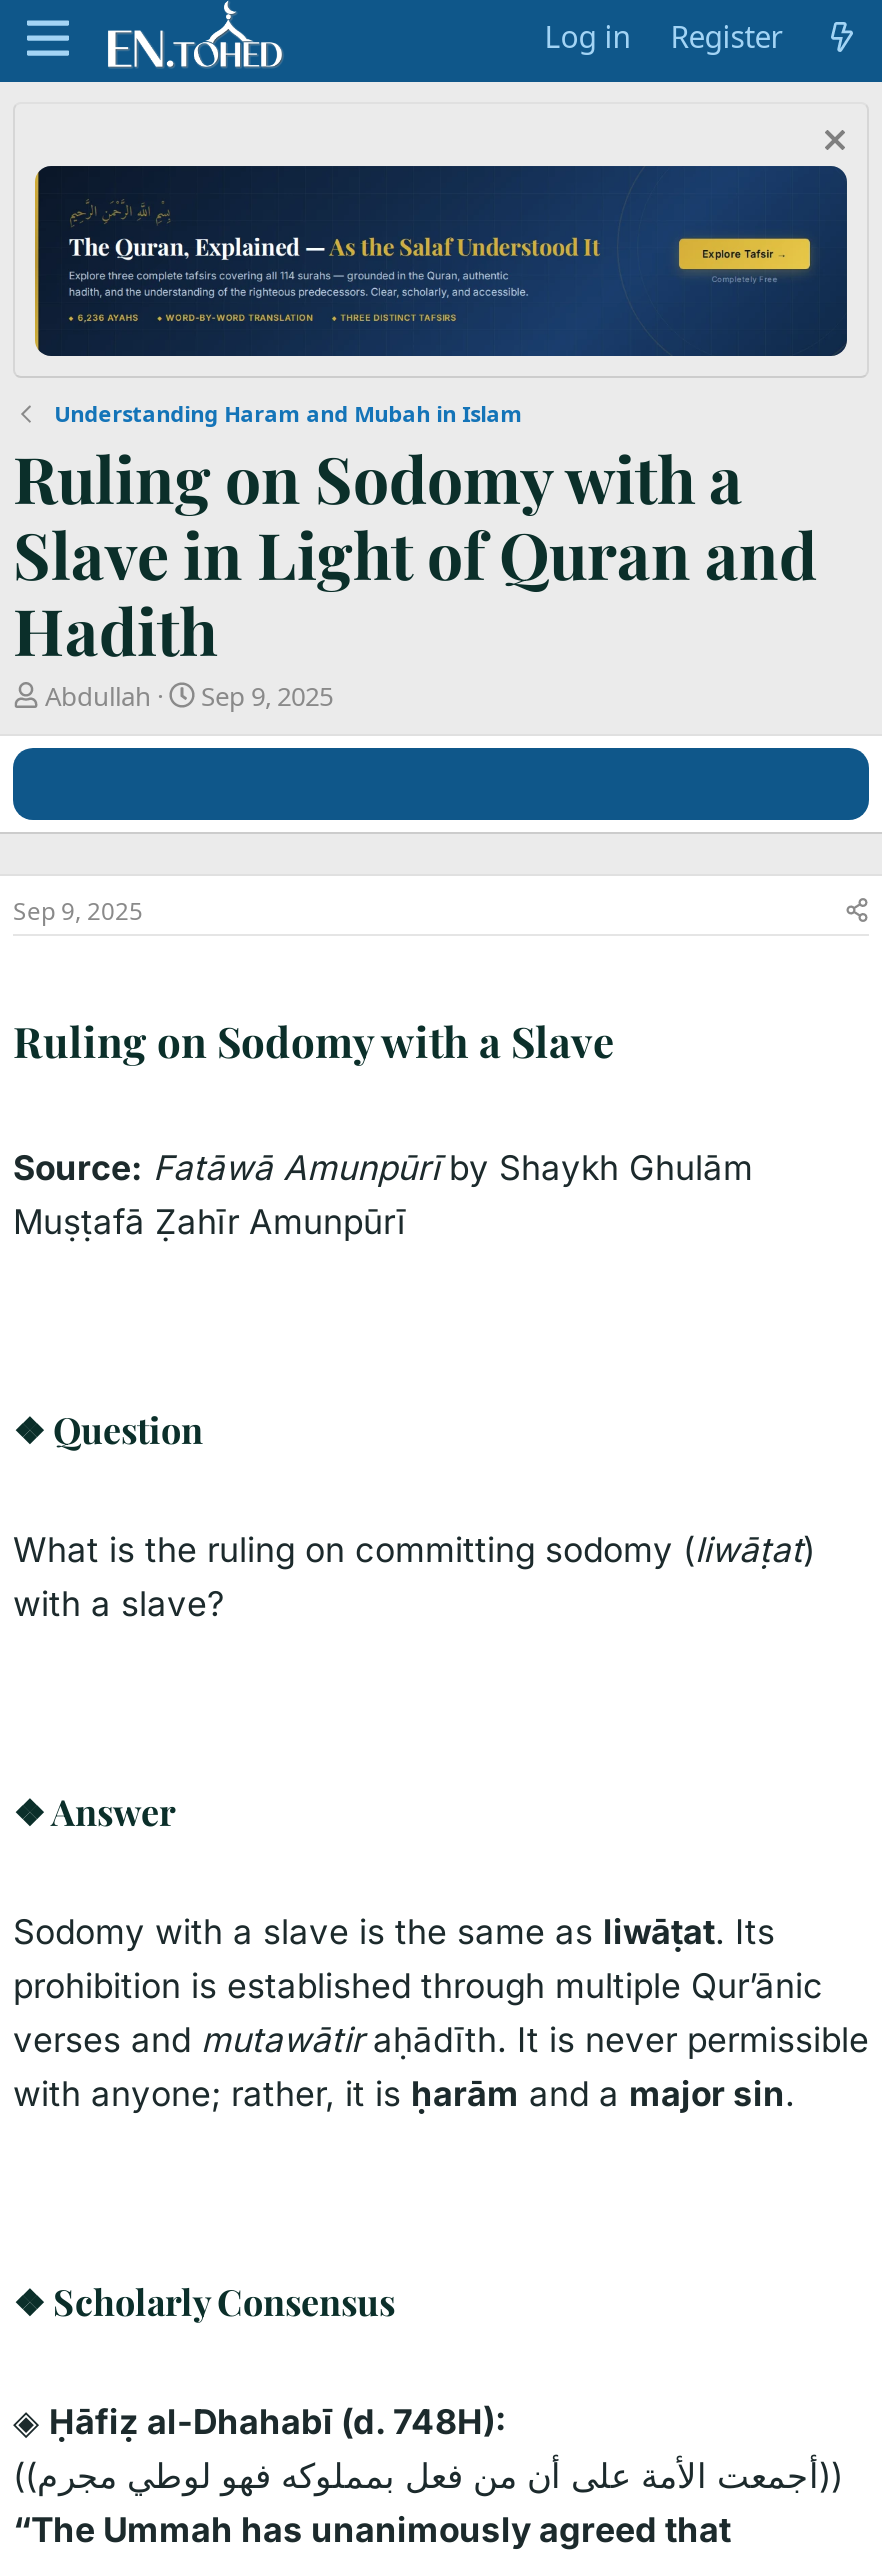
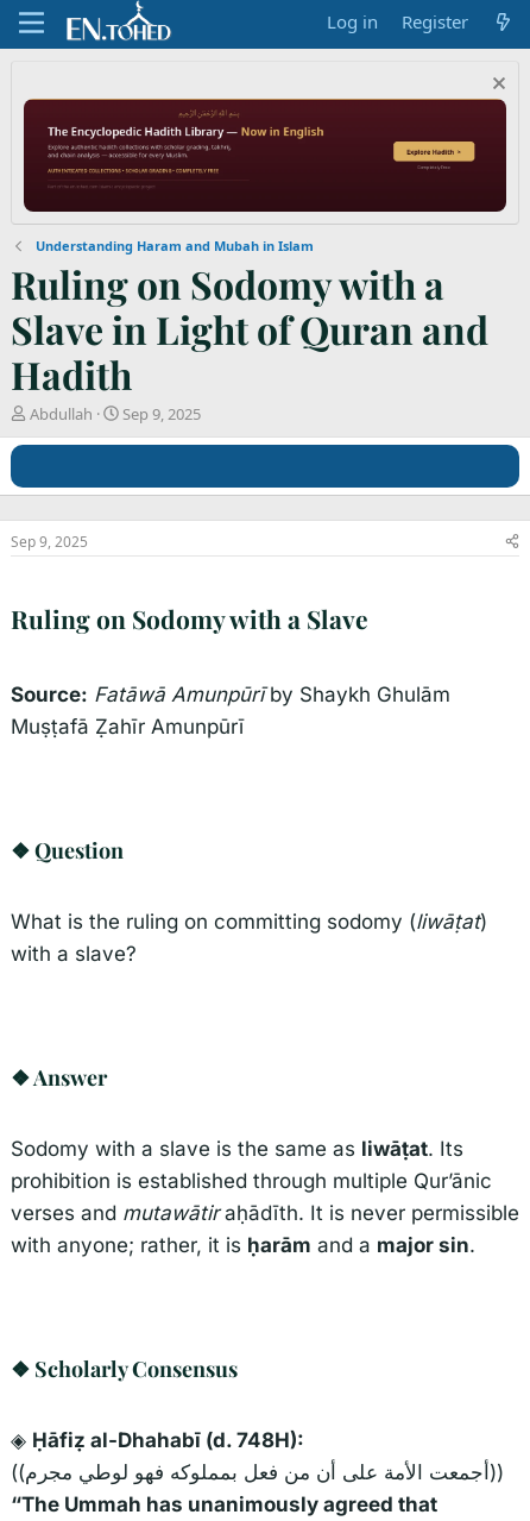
- [image]
+ [image]
